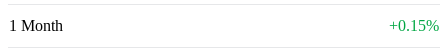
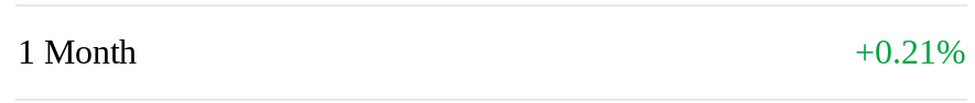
- +0.15%
+ +0.21%
